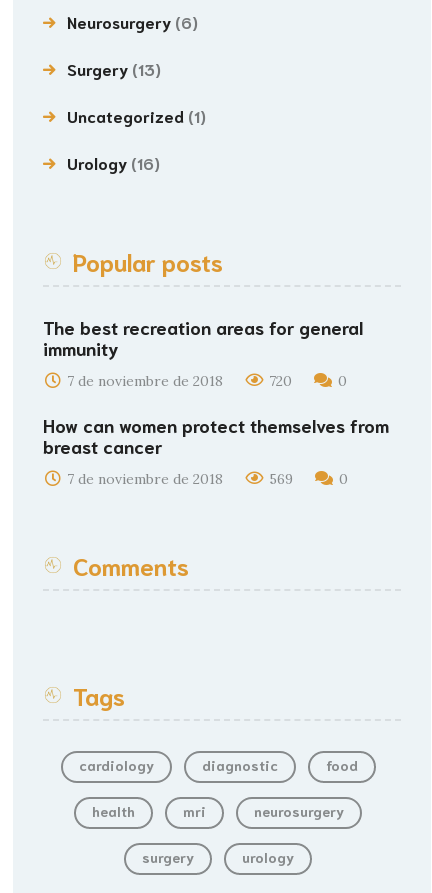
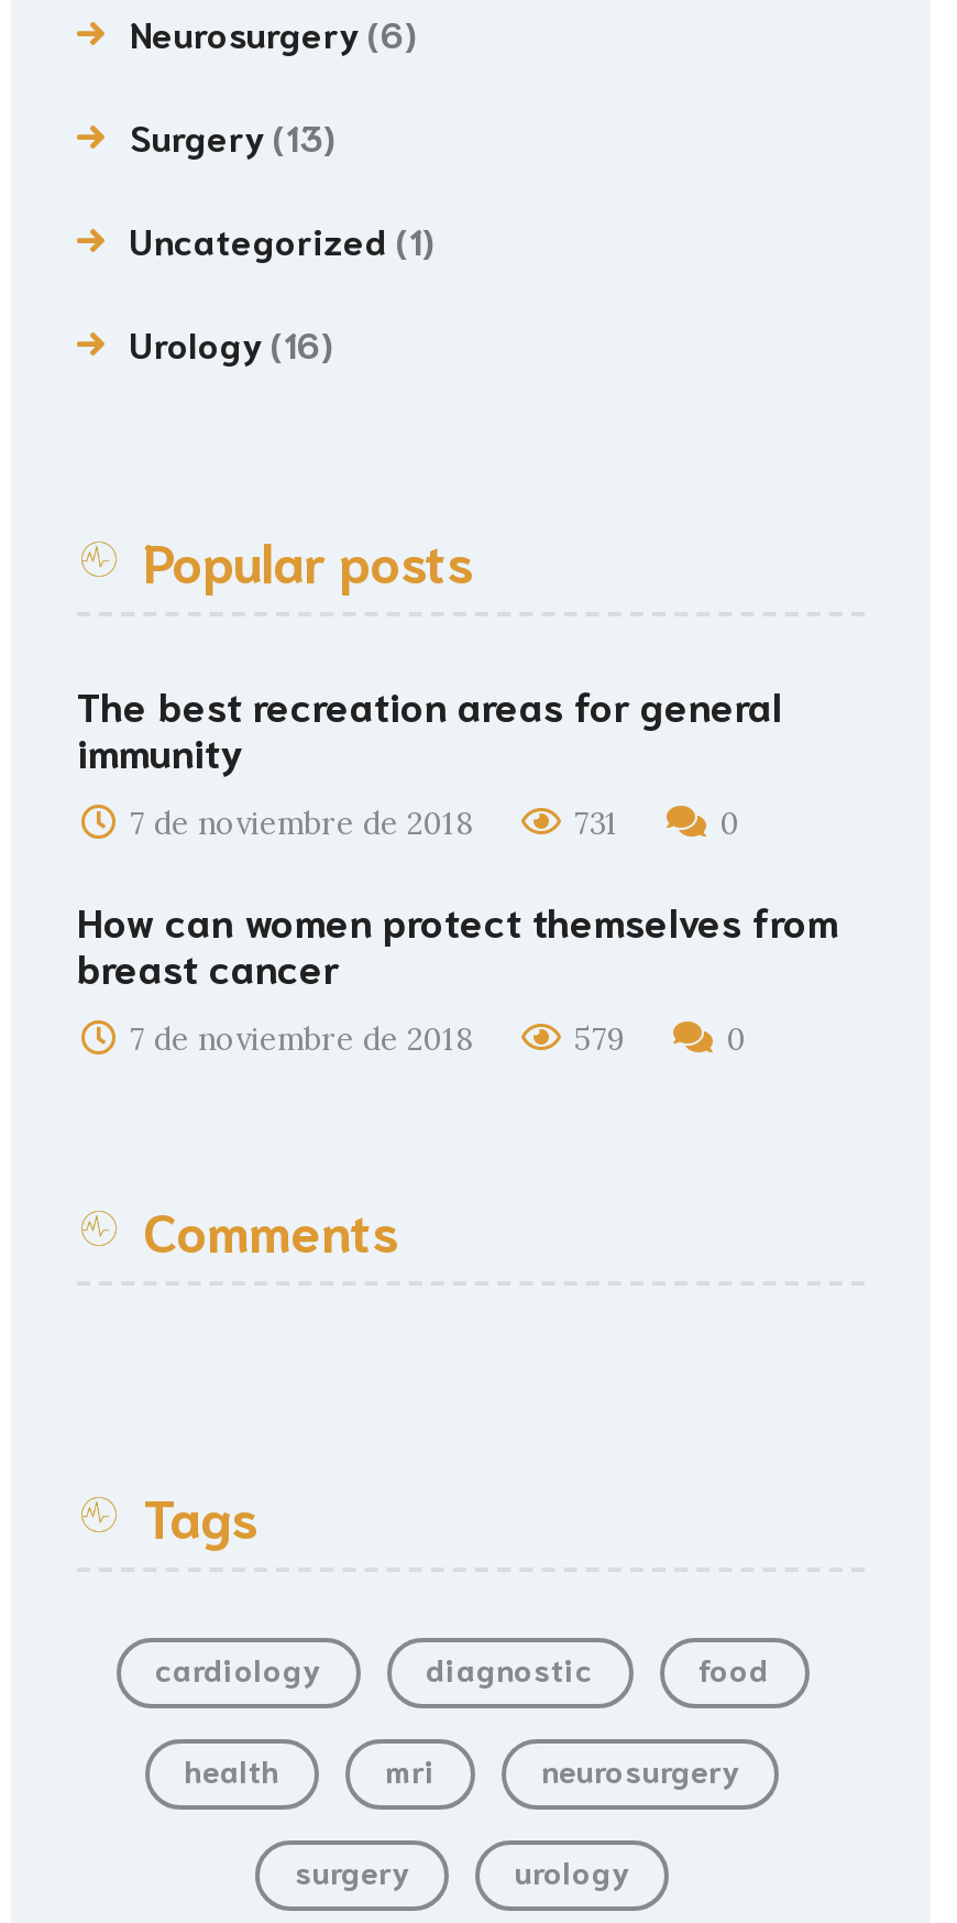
- 720
+ 731

- 569
+ 579
